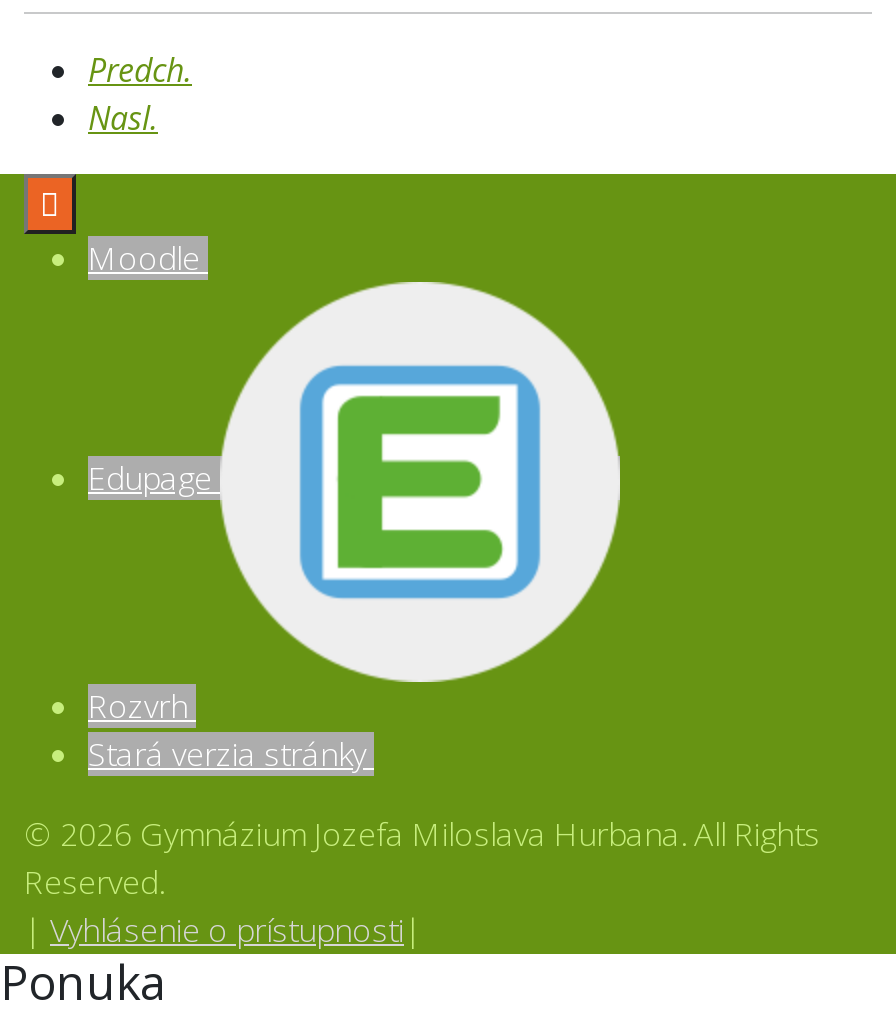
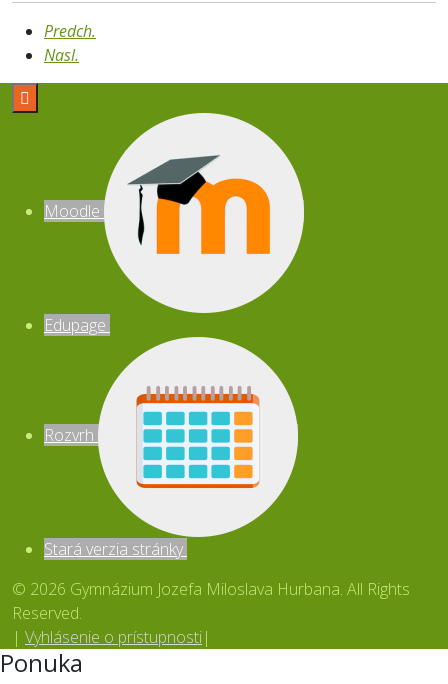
- [image]
+ [image]
